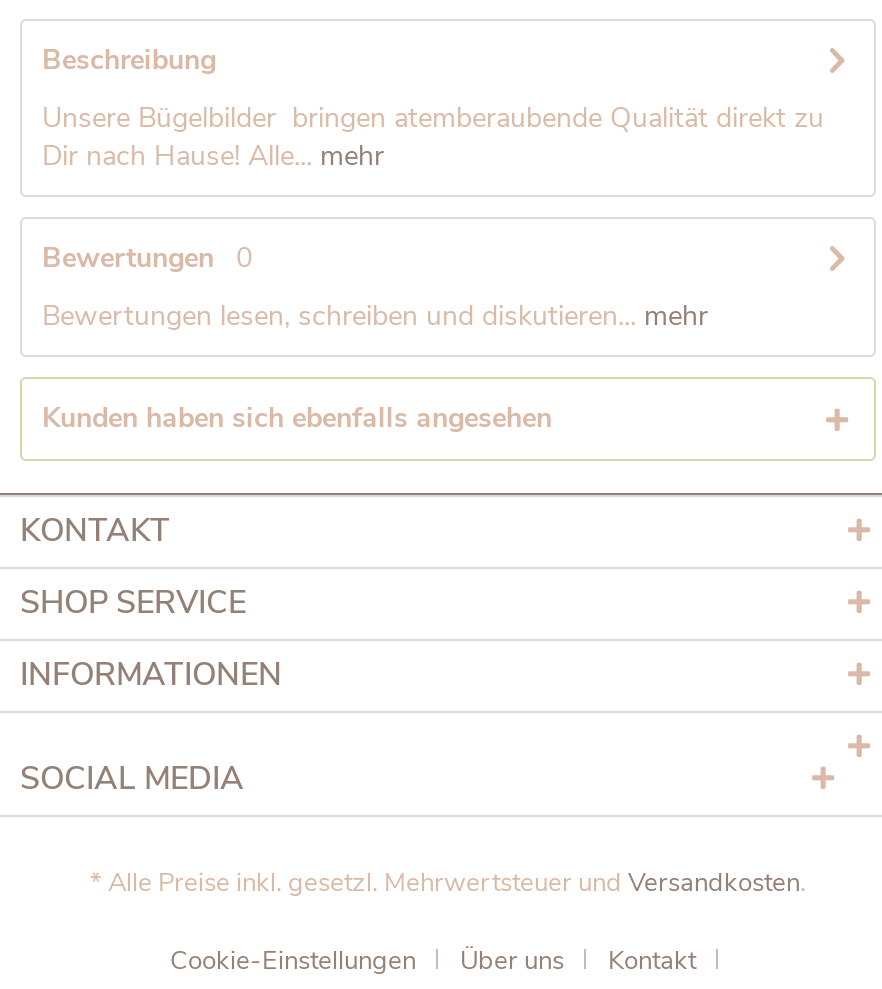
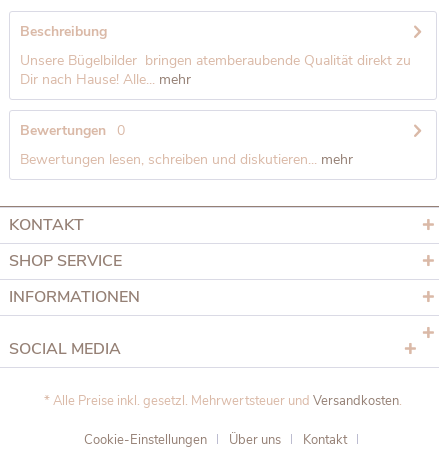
- Kunden haben sich ebenfalls angesehen
